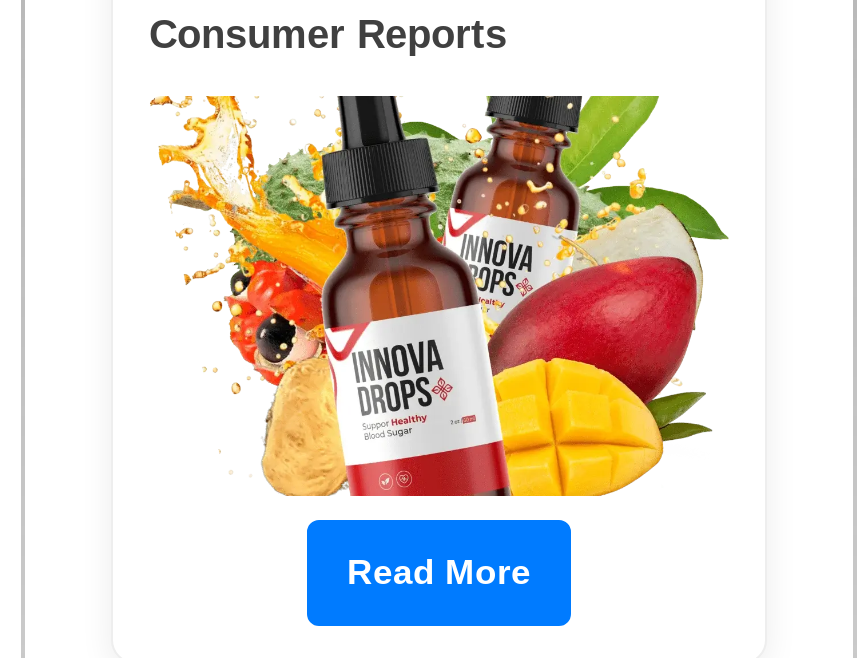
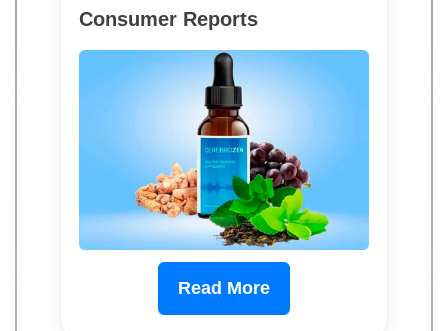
- [image]
+ [image]
